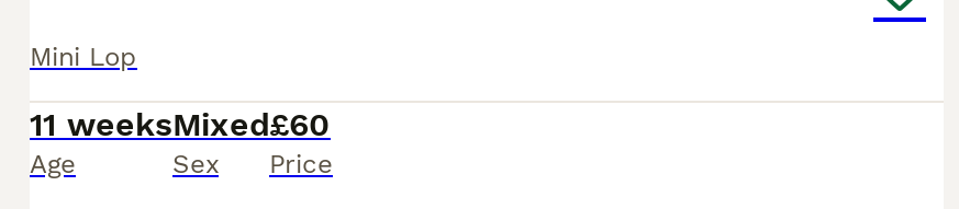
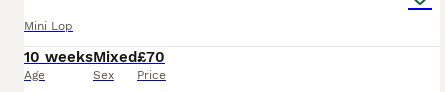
- 11 weeks
+ 10 weeks

- £60
+ £70
